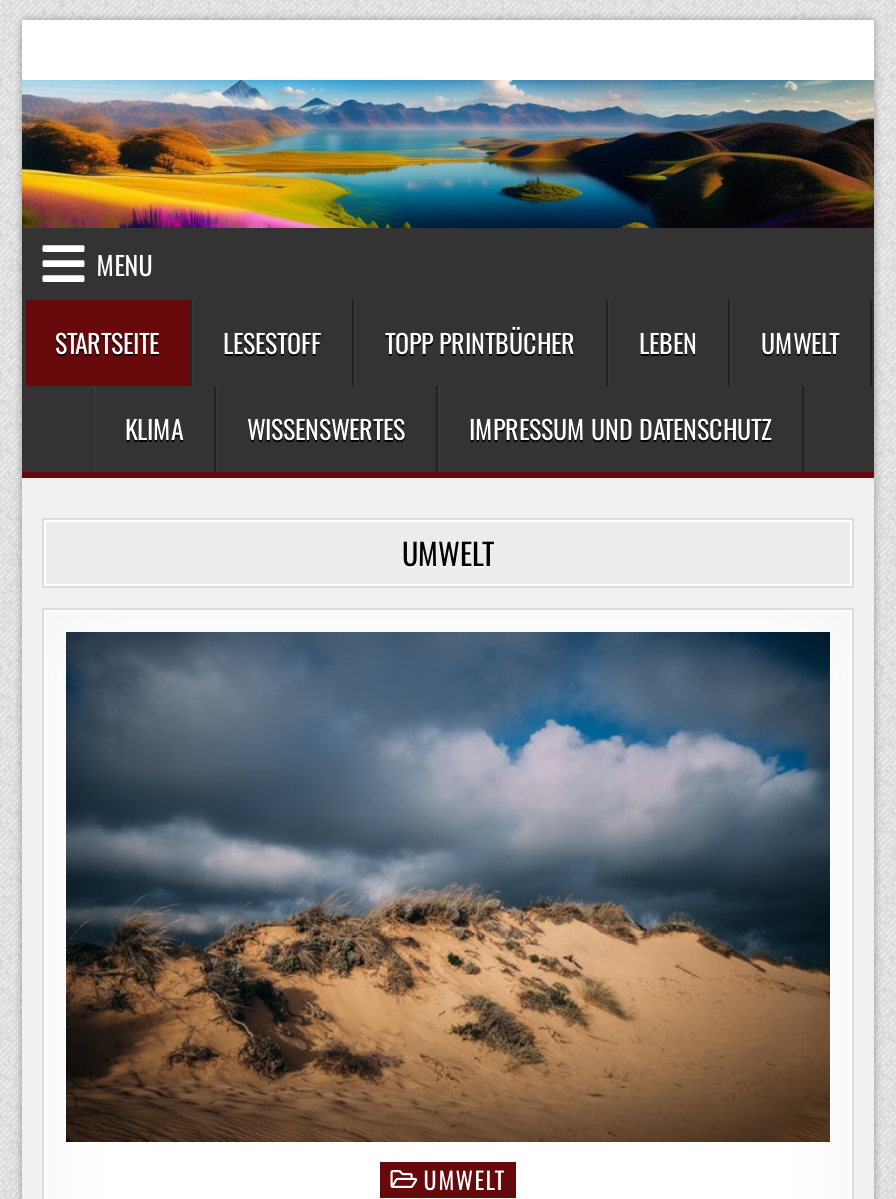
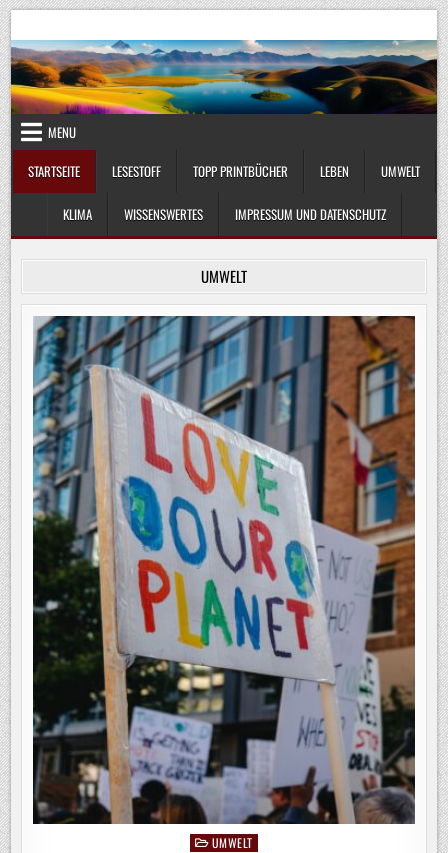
- [image]
+ [image]
